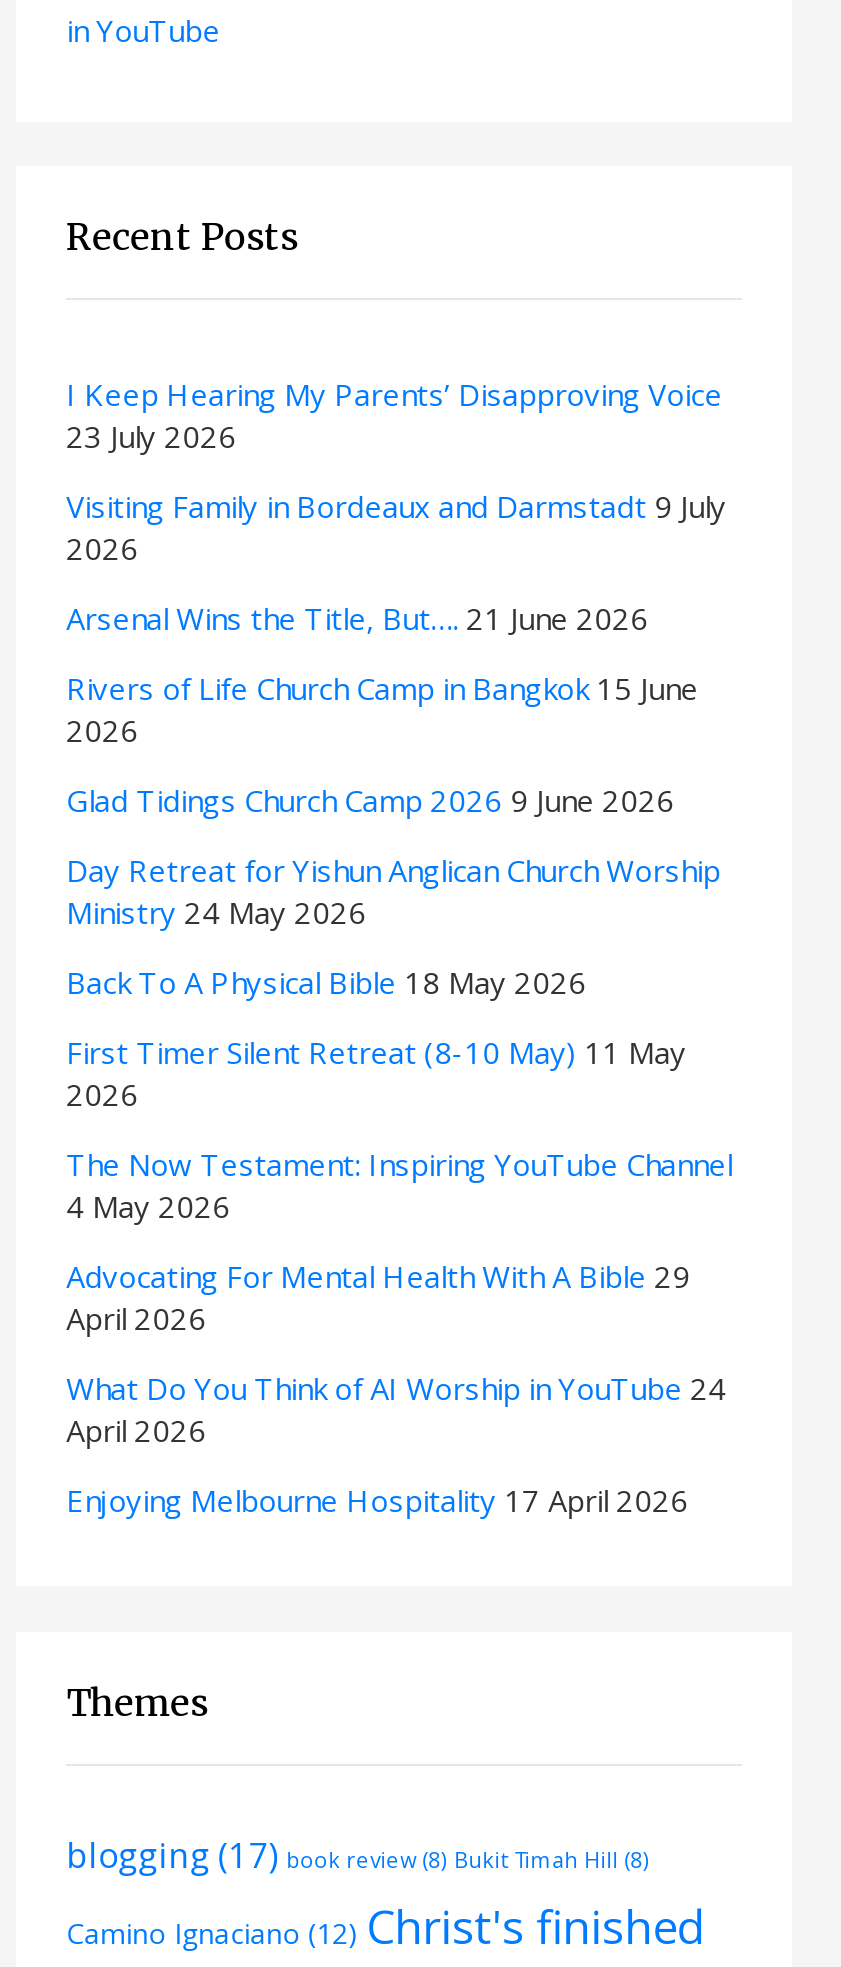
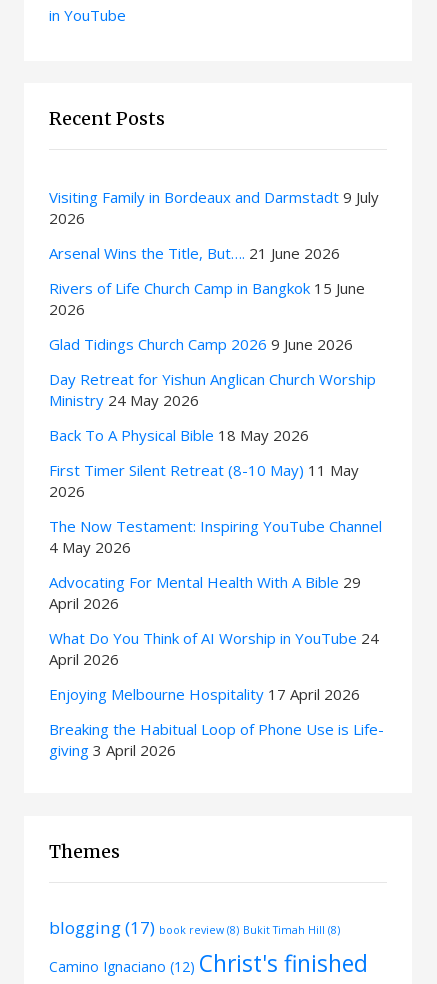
- I Keep Hearing My Parents’ Disapproving Voice
- 23 July 2026

moved up: Visiting Family in Bordeaux and Darmstadt 9 July | 2026 | Arsenal Wins the Title, But…. 21 June 2026 | ... | April 2026 | Enjoying Melbourne Hospitality 17 April 2026

+ Breaking the Habitual Loop of Phone Use is Life-
+ giving 3 April 2026
